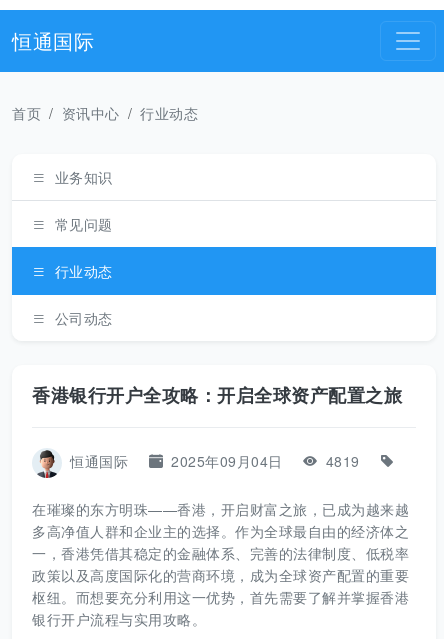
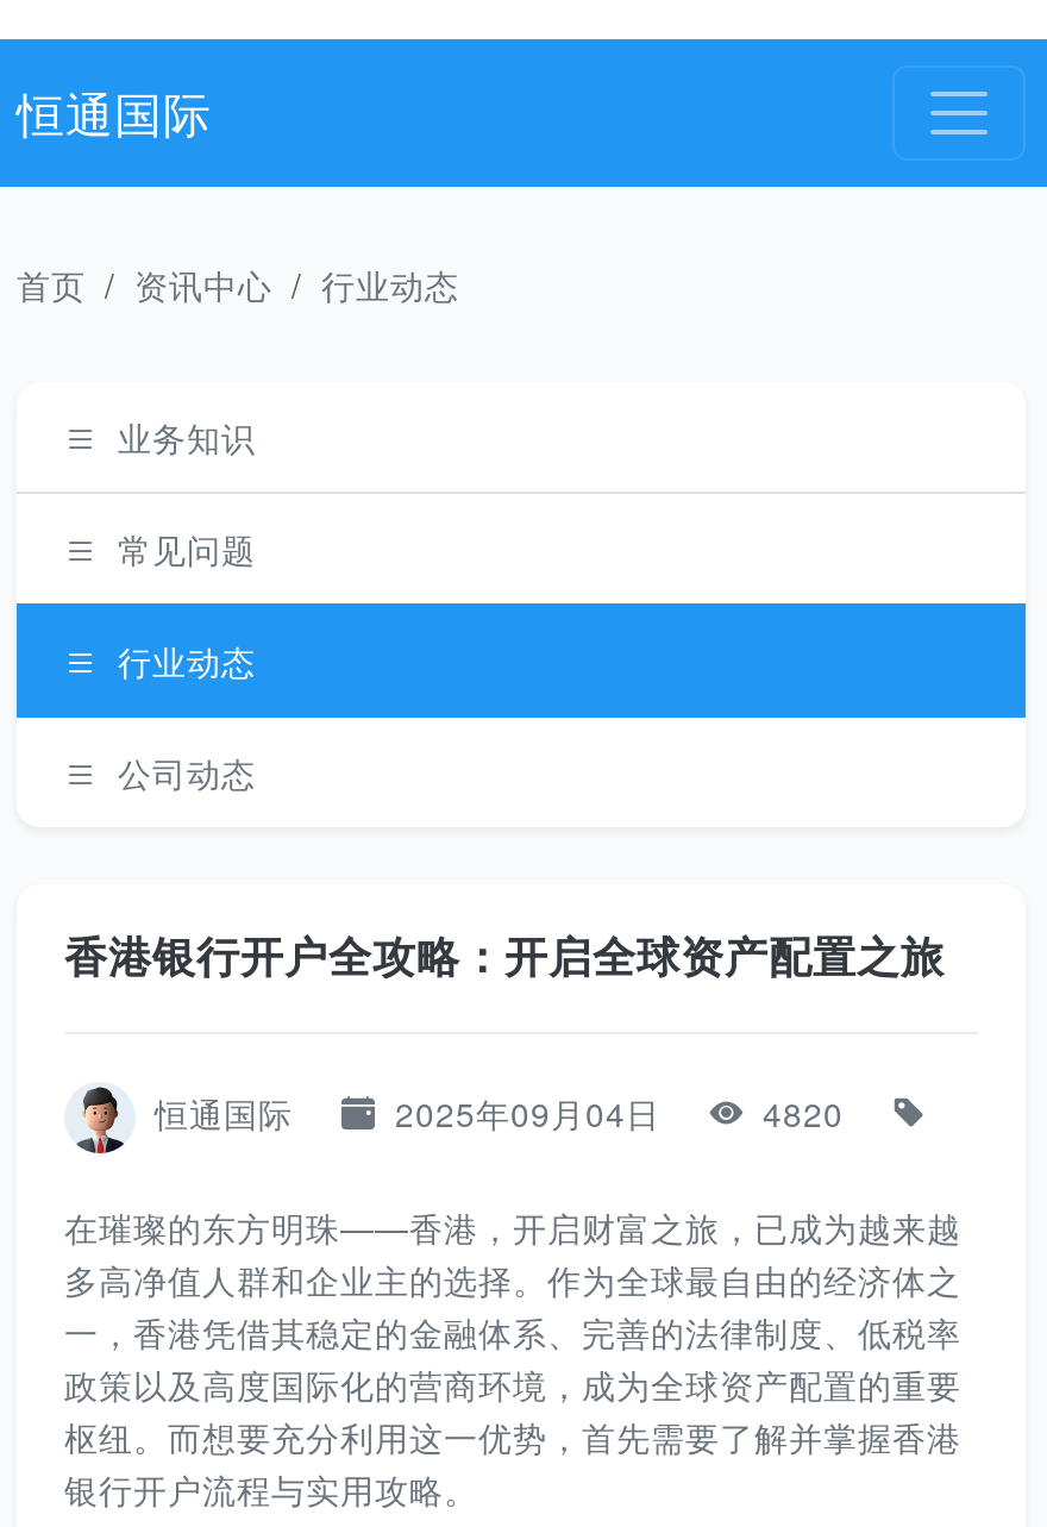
- 4819
+ 4820
